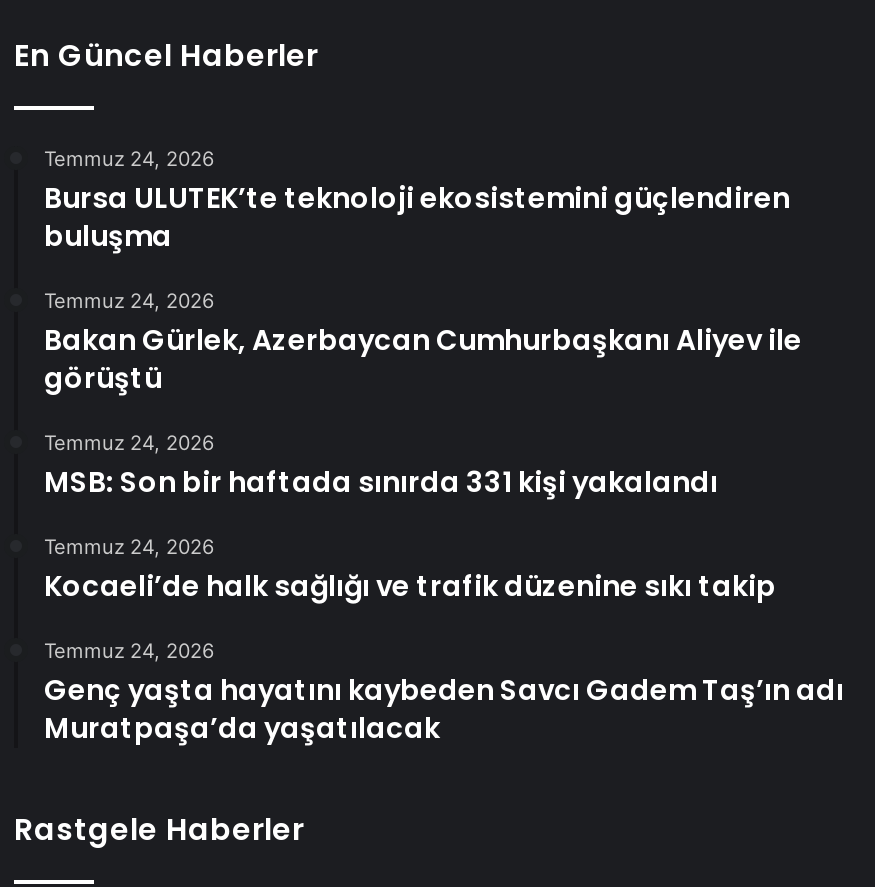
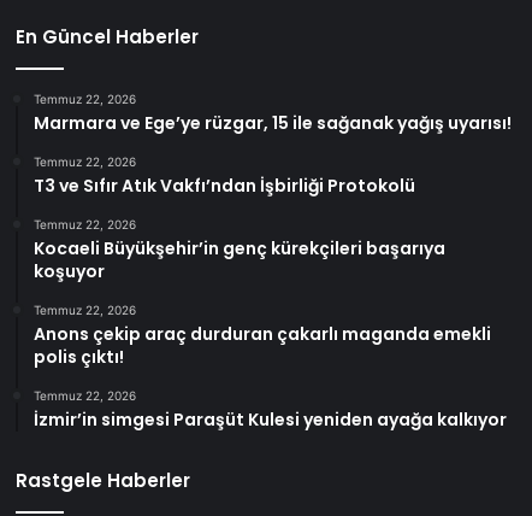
- Temmuz 24, 2026
- Bursa ULUTEK’te teknoloji ekosistemini güçlendiren
- buluşma
+ Temmuz 22, 2026
+ Marmara ve Ege’ye rüzgar, 15 ile sağanak yağış uyarısı!

- Temmuz 24, 2026
- Bakan Gürlek, Azerbaycan Cumhurbaşkanı Aliyev ile
- görüştü
+ Temmuz 22, 2026
+ T3 ve Sıfır Atık Vakfı’ndan İşbirliği Protokolü

- Temmuz 24, 2026
- MSB: Son bir haftada sınırda 331 kişi yakalandı
+ Temmuz 22, 2026
+ Kocaeli Büyükşehir’in genç kürekçileri başarıya
+ koşuyor

- Temmuz 24, 2026
- Kocaeli’de halk sağlığı ve trafik düzenine sıkı takip
+ Temmuz 22, 2026
+ Anons çekip araç durduran çakarlı maganda emekli
+ polis çıktı!

- Temmuz 24, 2026
- Genç yaşta hayatını kaybeden Savcı Gadem Taş’ın adı
- Muratpaşa’da yaşatılacak
+ Temmuz 22, 2026
+ İzmir’in simgesi Paraşüt Kulesi yeniden ayağa kalkıyor
